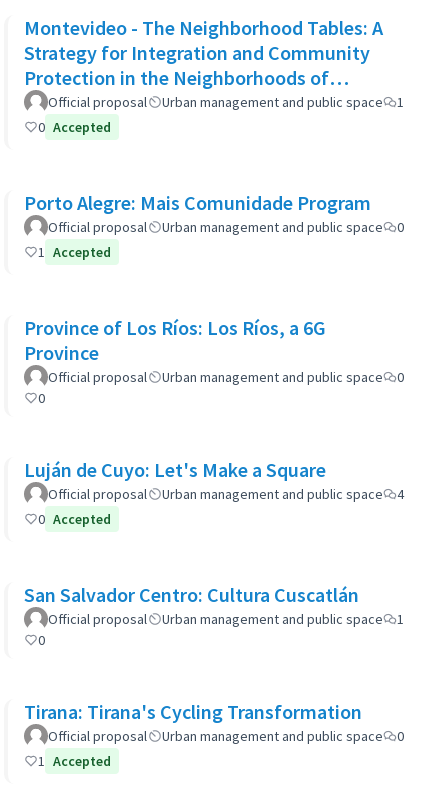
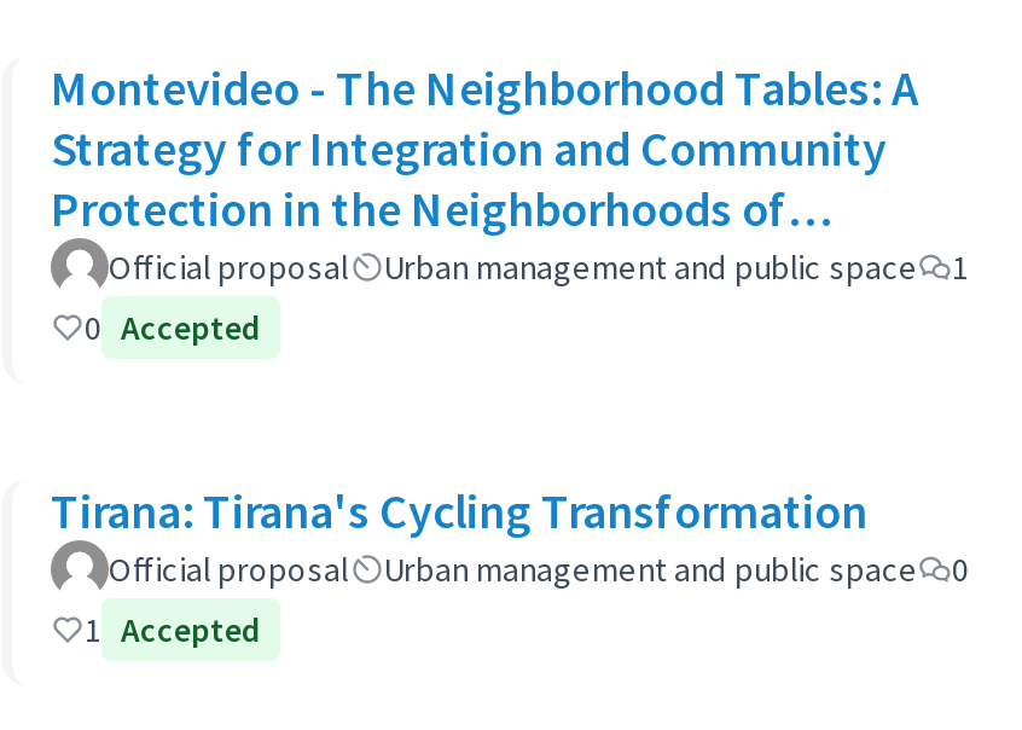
- Porto Alegre: Mais Comunidade Program
- Official proposal
- Urban management and public space
- 0
- 1 Accepted
- Province of Los Ríos: Los Ríos, a 6G
- Province
- Official proposal
- Urban management and public space
- 0
- 0
- Luján de Cuyo: Let's Make a Square
- Official proposal
- Urban management and public space
- 4
- 0 Accepted
- San Salvador Centro: Cultura Cuscatlán
- Official proposal
- Urban management and public space
- 1
- 0
